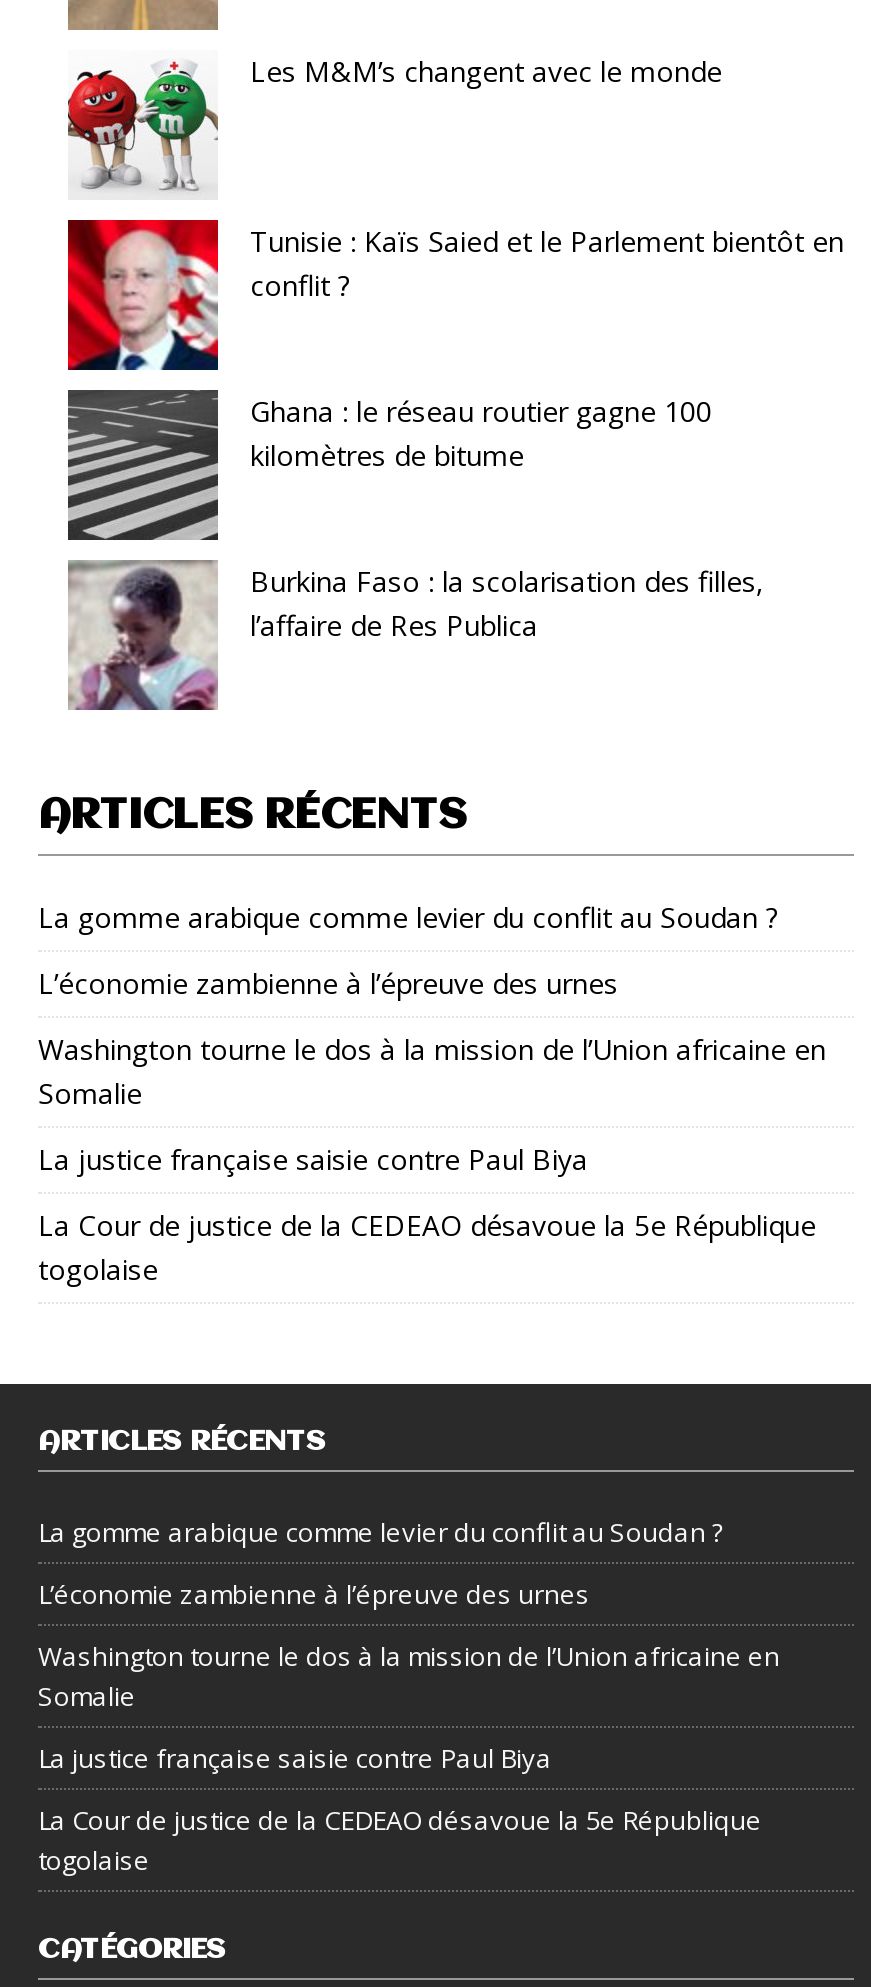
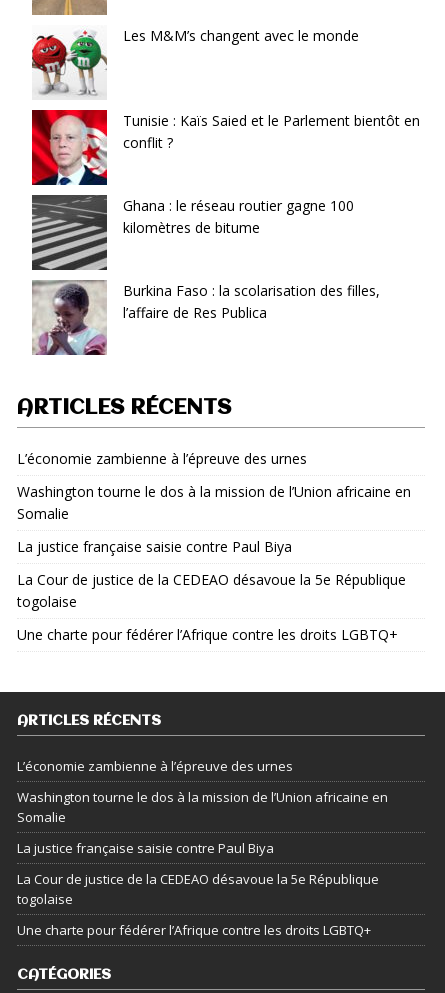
- La gomme arabique comme levier du conflit au Soudan ?

moved up: L’économie zambienne à l’épreuve des urnes | Washington tourne le dos à la mission de l’Union africaine en | Somalie | La justice française saisie contre Paul Biya | La Cour de justice de la CEDEAO désavoue la 5e République | togolaise

+ Une charte pour fédérer l’Afrique contre les droits LGBTQ+

- La gomme arabique comme levier du conflit au Soudan ?

moved up: L’économie zambienne à l’épreuve des urnes | Washington tourne le dos à la mission de l’Union africaine en | Somalie | La justice française saisie contre Paul Biya | La Cour de justice de la CEDEAO désavoue la 5e République | togolaise

+ Une charte pour fédérer l’Afrique contre les droits LGBTQ+
